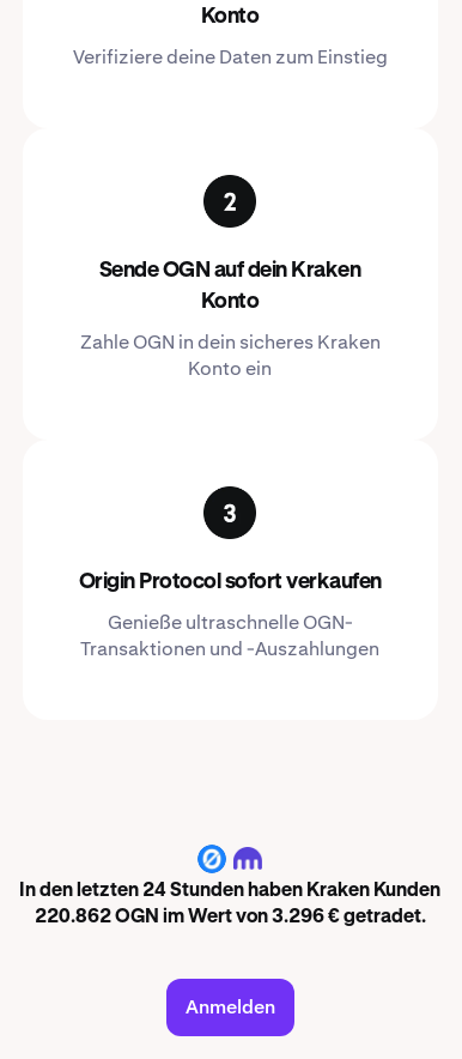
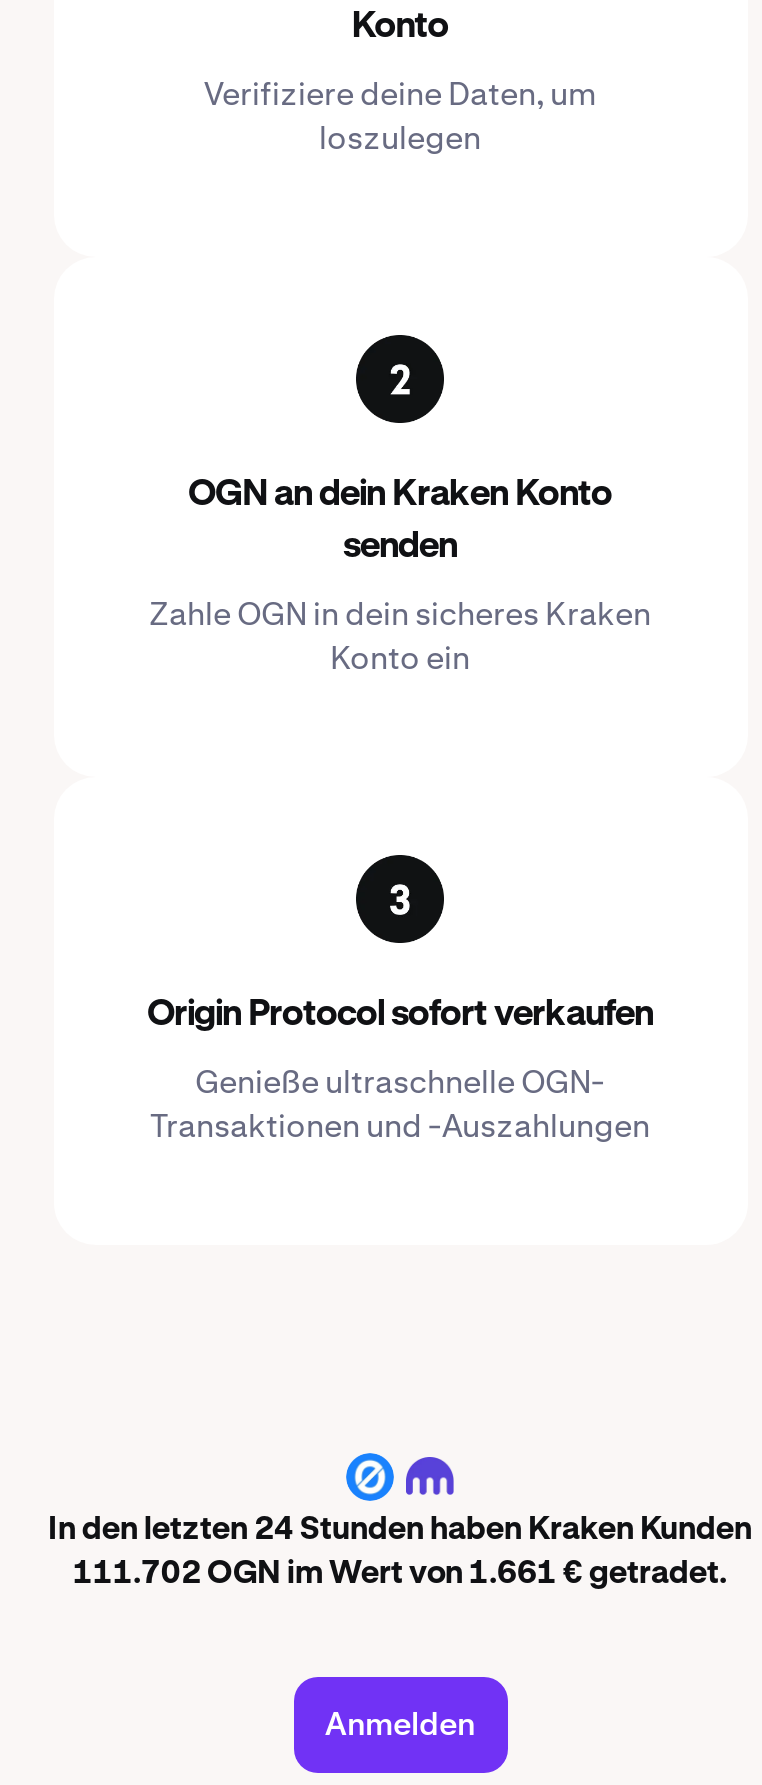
- Verifiziere deine Daten zum Einstieg
+ Verifiziere deine Daten, um
+ loszulegen

- Sende OGN auf dein Kraken
- Konto
+ OGN an dein Kraken Konto
+ senden

- 220.862 OGN im Wert von 3.296 € getradet.
+ 111.702 OGN im Wert von 1.661 € getradet.
